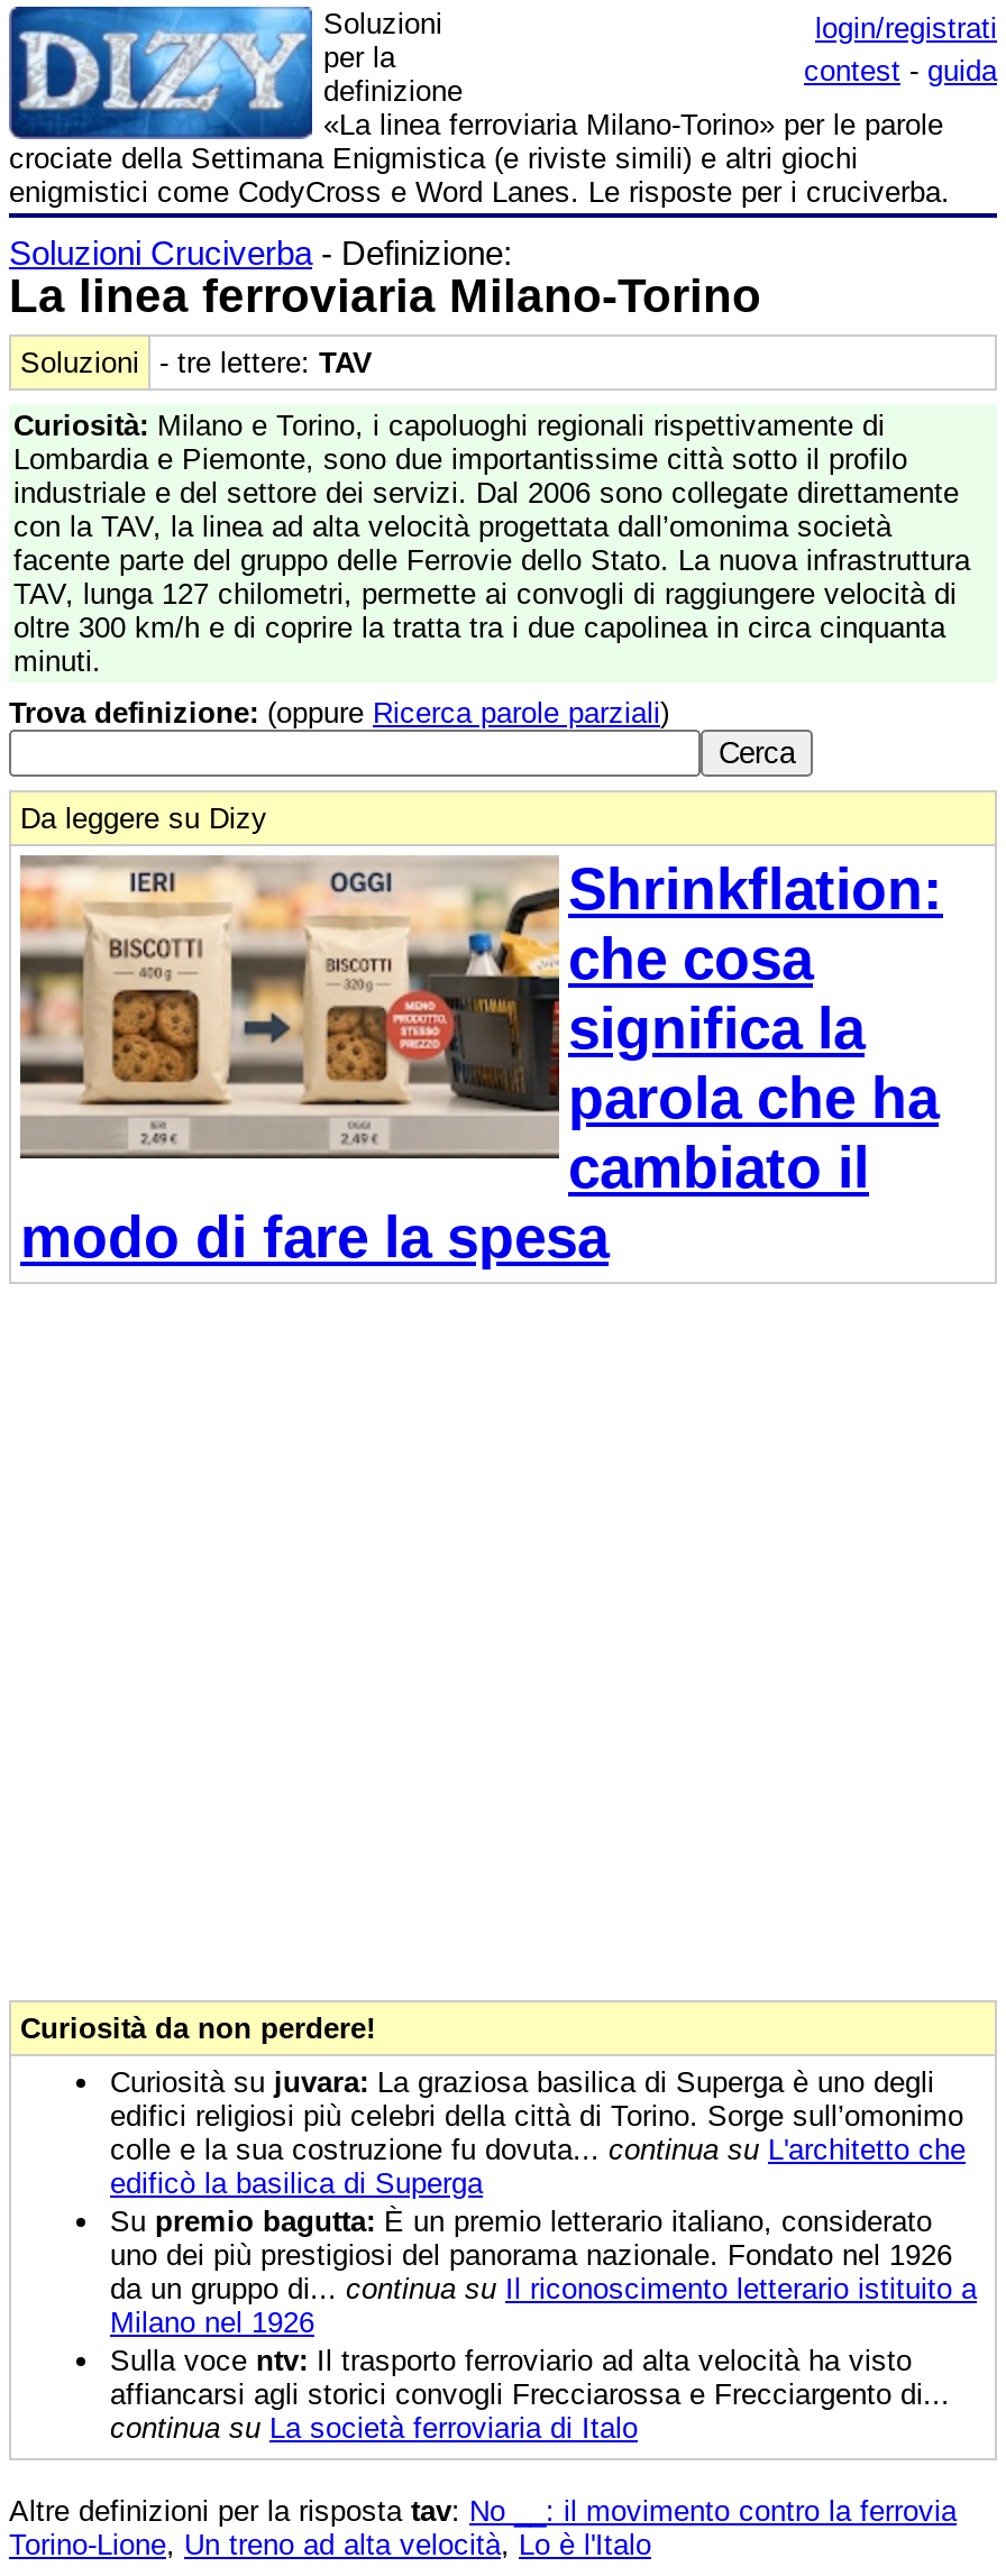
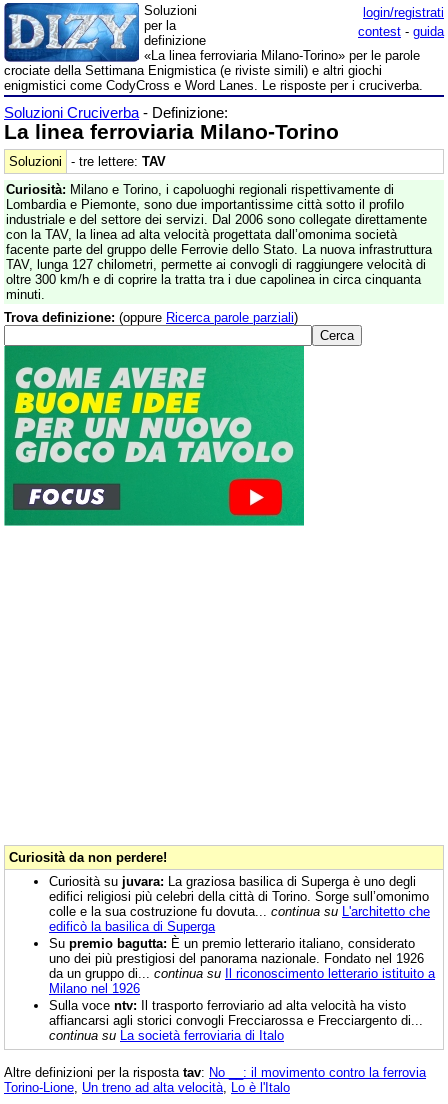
- [image]
+ [image]

- Da leggere su Dizy
- Shrinkflation:
- che cosa
- significa la
- parola che ha
- cambiato il
- modo di fare la spesa
